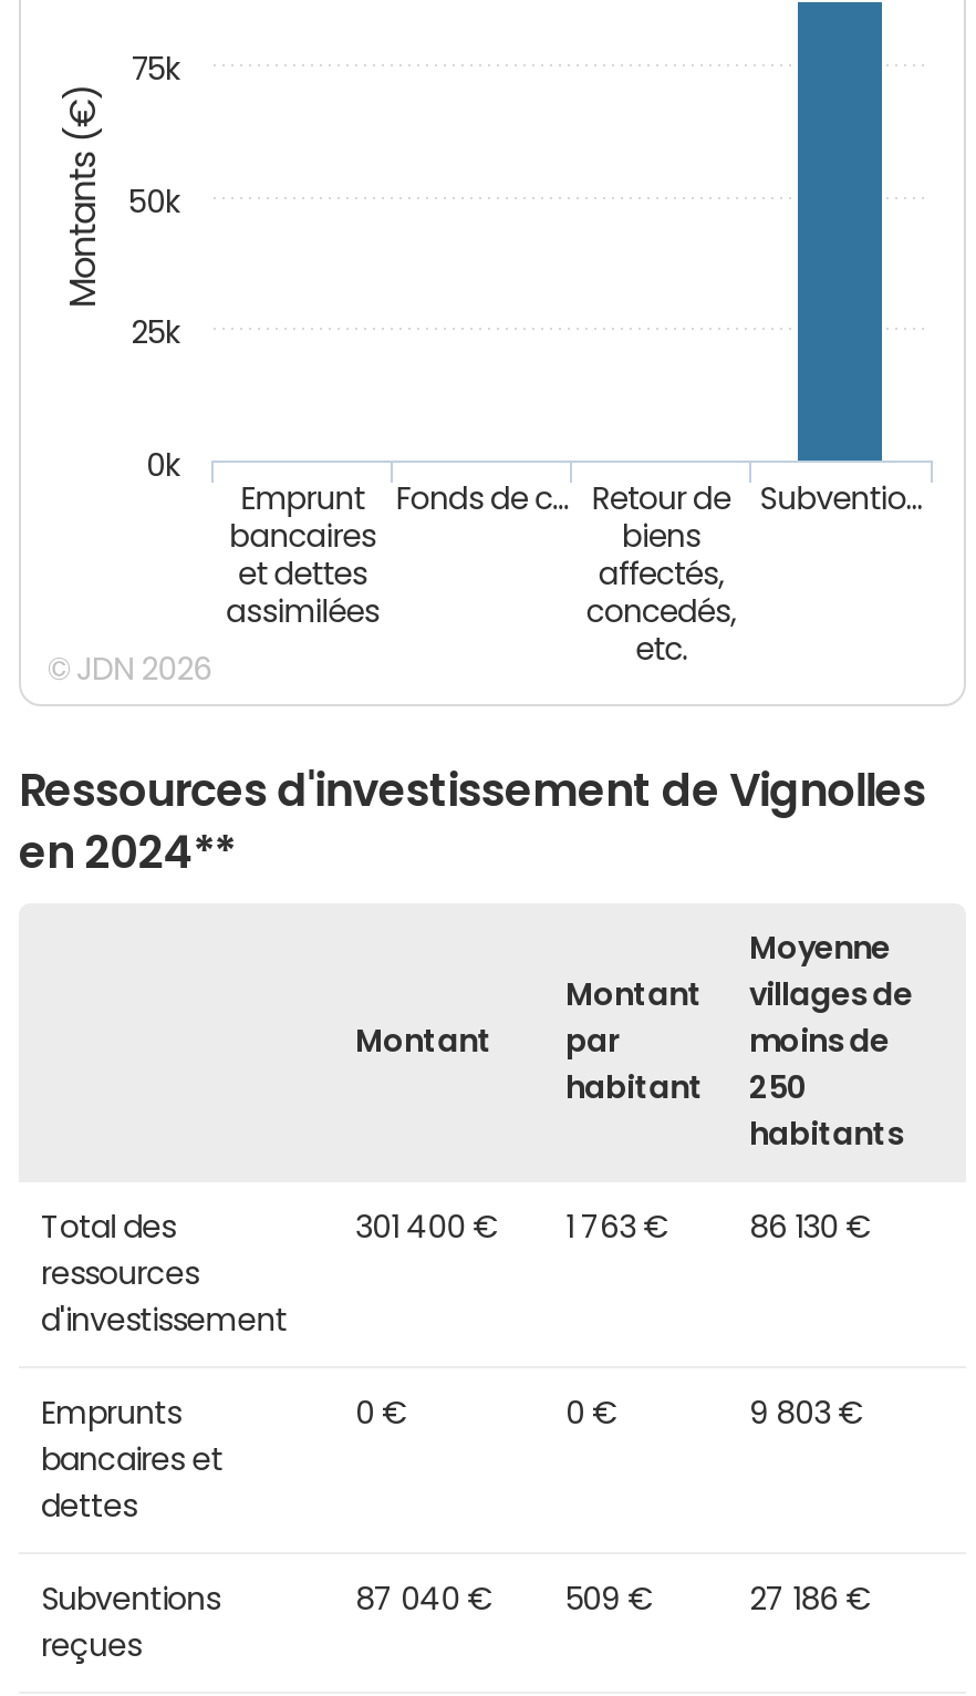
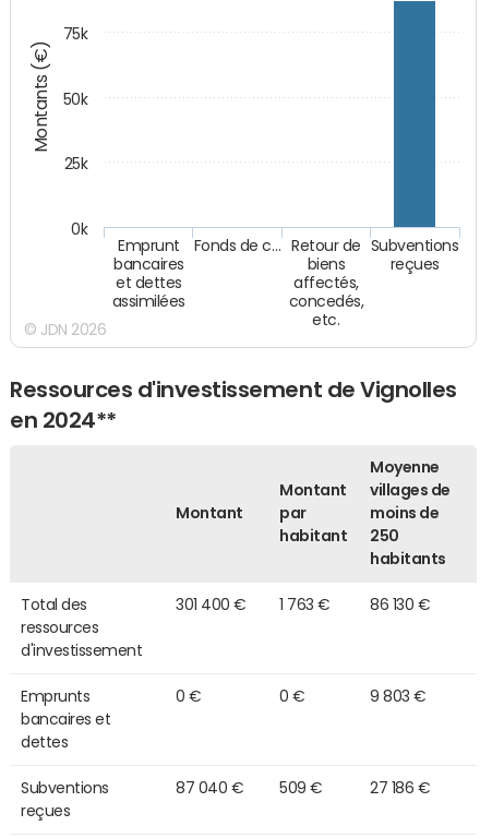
- Subventio…
+ Subventions
+ reçues
